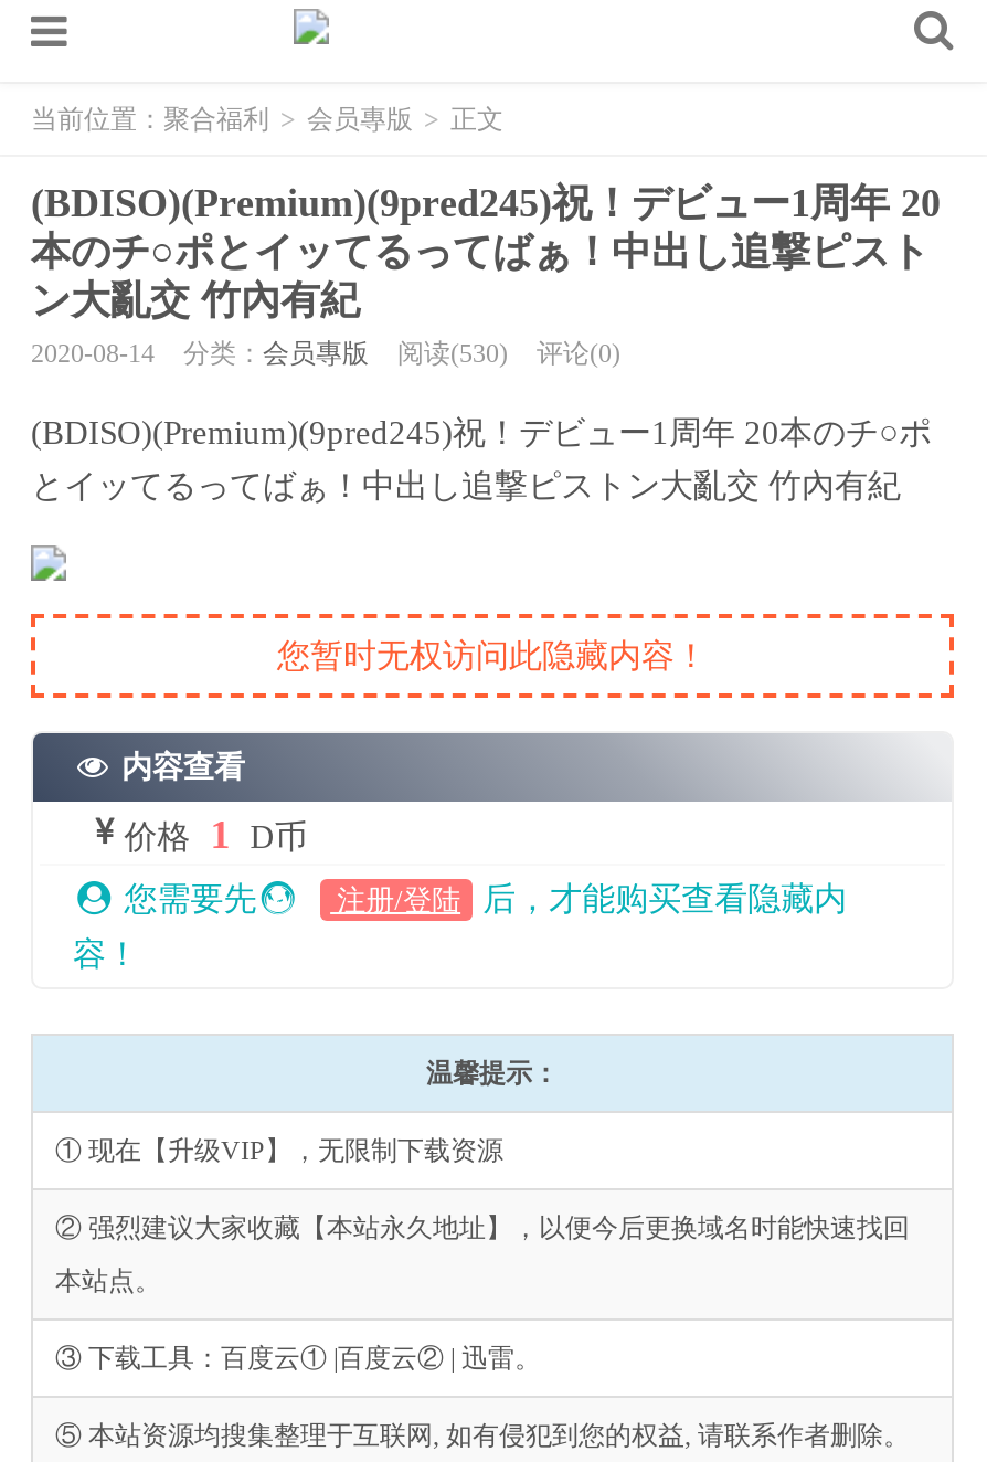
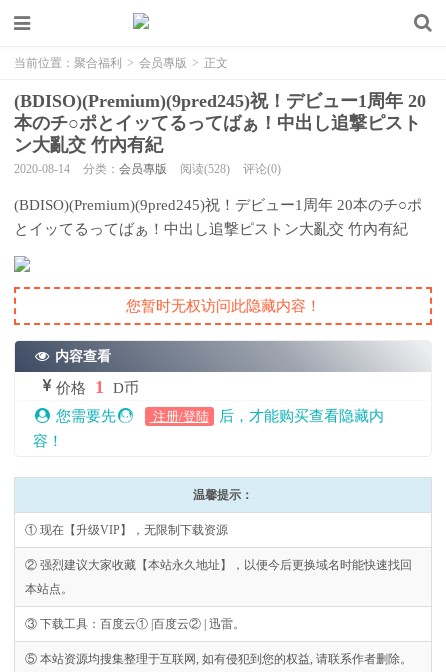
- 2020-08-14 分类：会员專版 阅读(530) 评论(0)
+ 2020-08-14 分类：会员專版 阅读(528) 评论(0)
